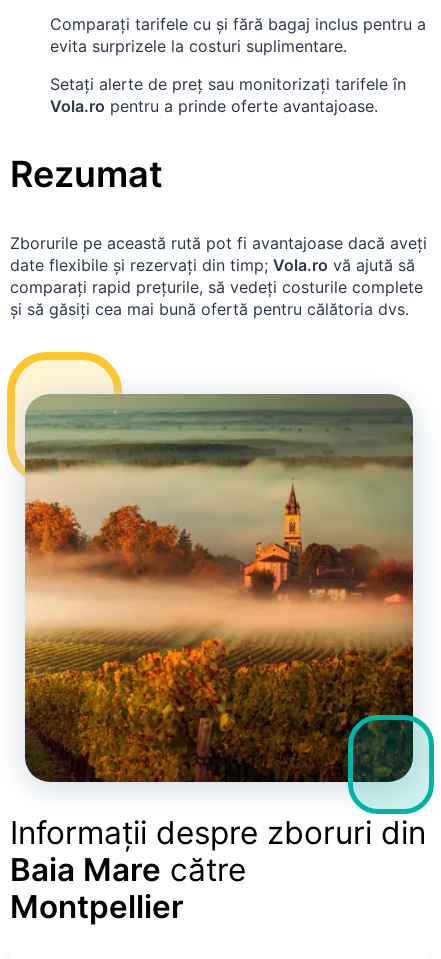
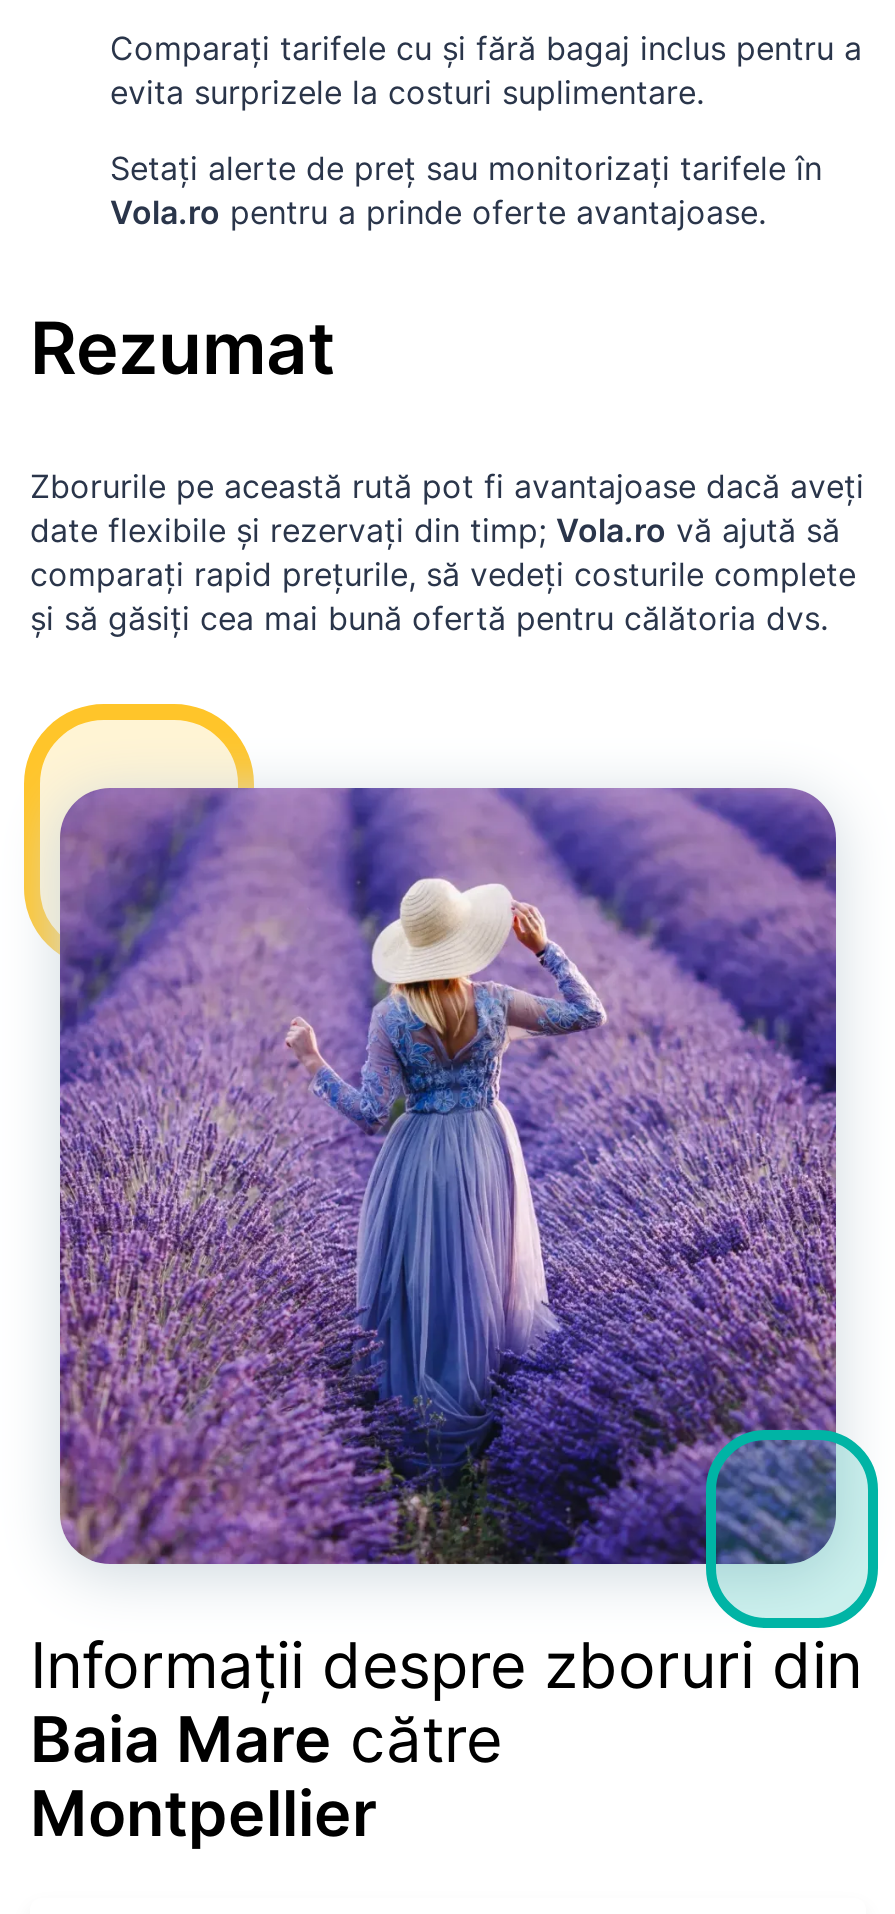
- [image]
+ [image]
